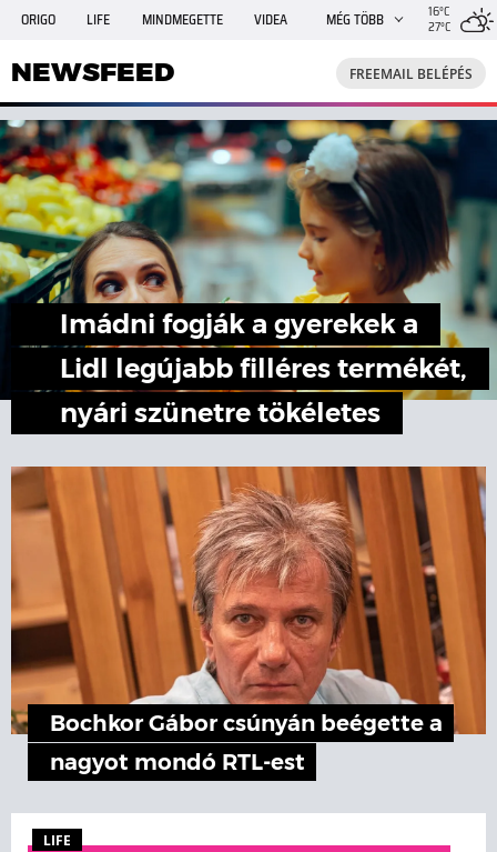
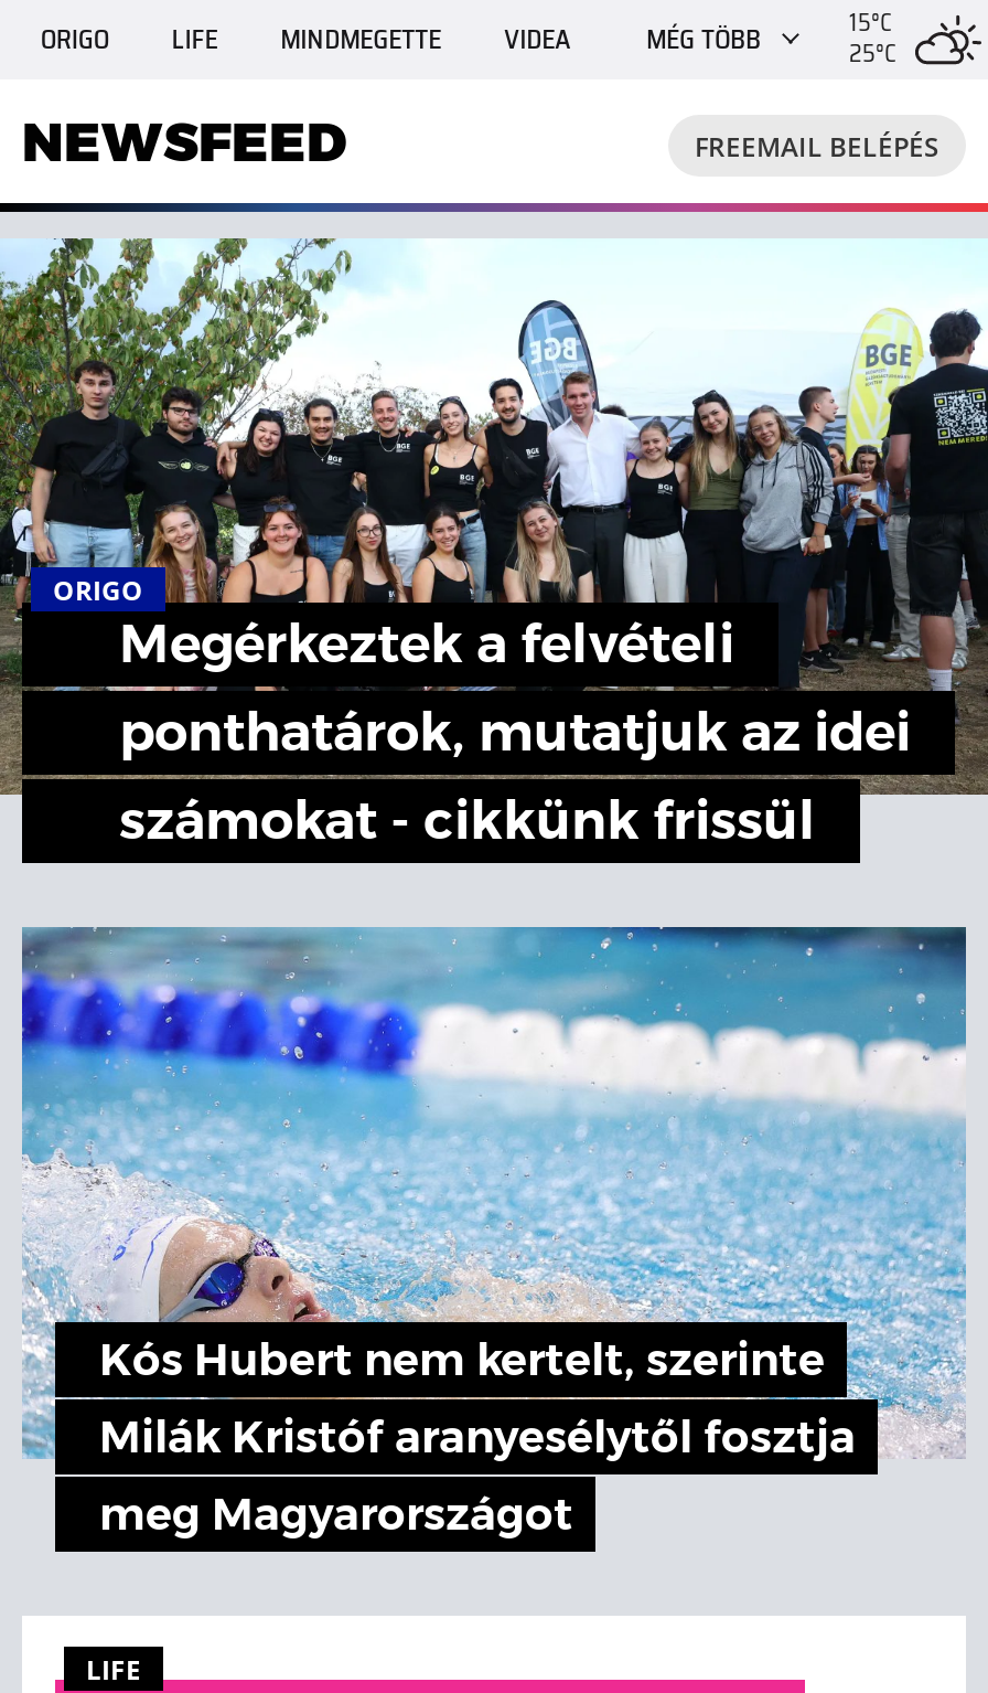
- 16°C
- 27°C
+ 15°C
+ 25°C

- [image]
- Imádni fogják a gyerekek a
- Lidl legújabb filléres termékét,
- nyári szünetre tökéletes
+ [image]
+ ORIGO
+ Megérkeztek a felvételi
+ ponthatárok, mutatjuk az idei
+ számokat - cikkünk frissül

- [image]
- Bochkor Gábor csúnyán beégette a
- nagyot mondó RTL-est
+ [image]
+ Kós Hubert nem kertelt, szerinte
+ Milák Kristóf aranyesélytől fosztja
+ meg Magyarországot
